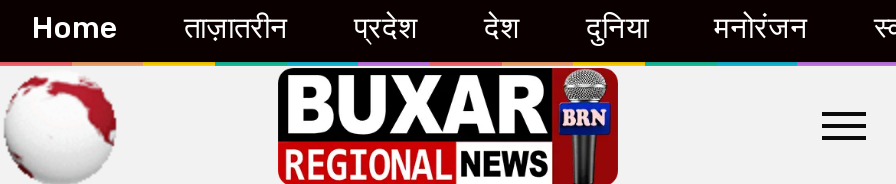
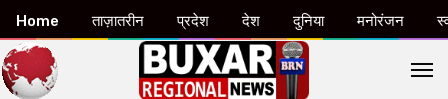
- [image]
+ [image]
